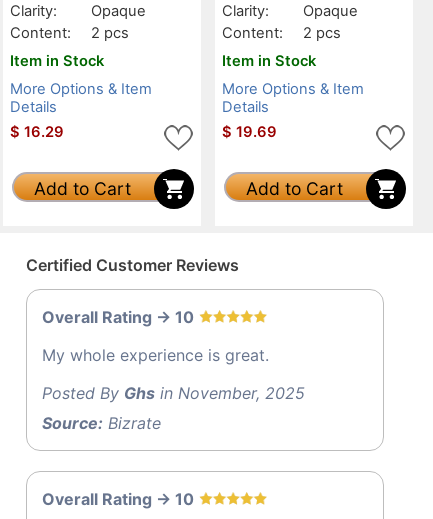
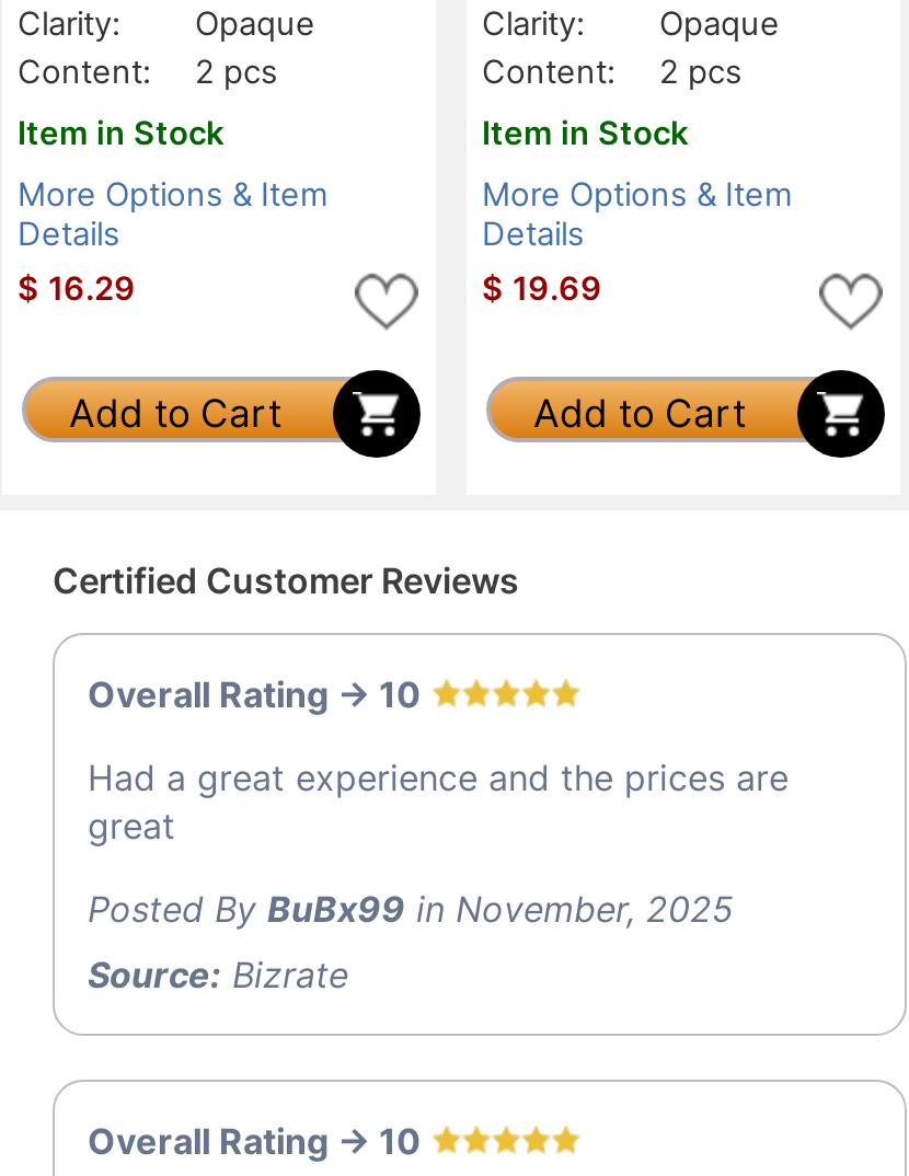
- My whole experience is great.
+ Had a great experience and the prices are
+ great

- Posted By Ghs in November, 2025
+ Posted By BuBx99 in November, 2025
